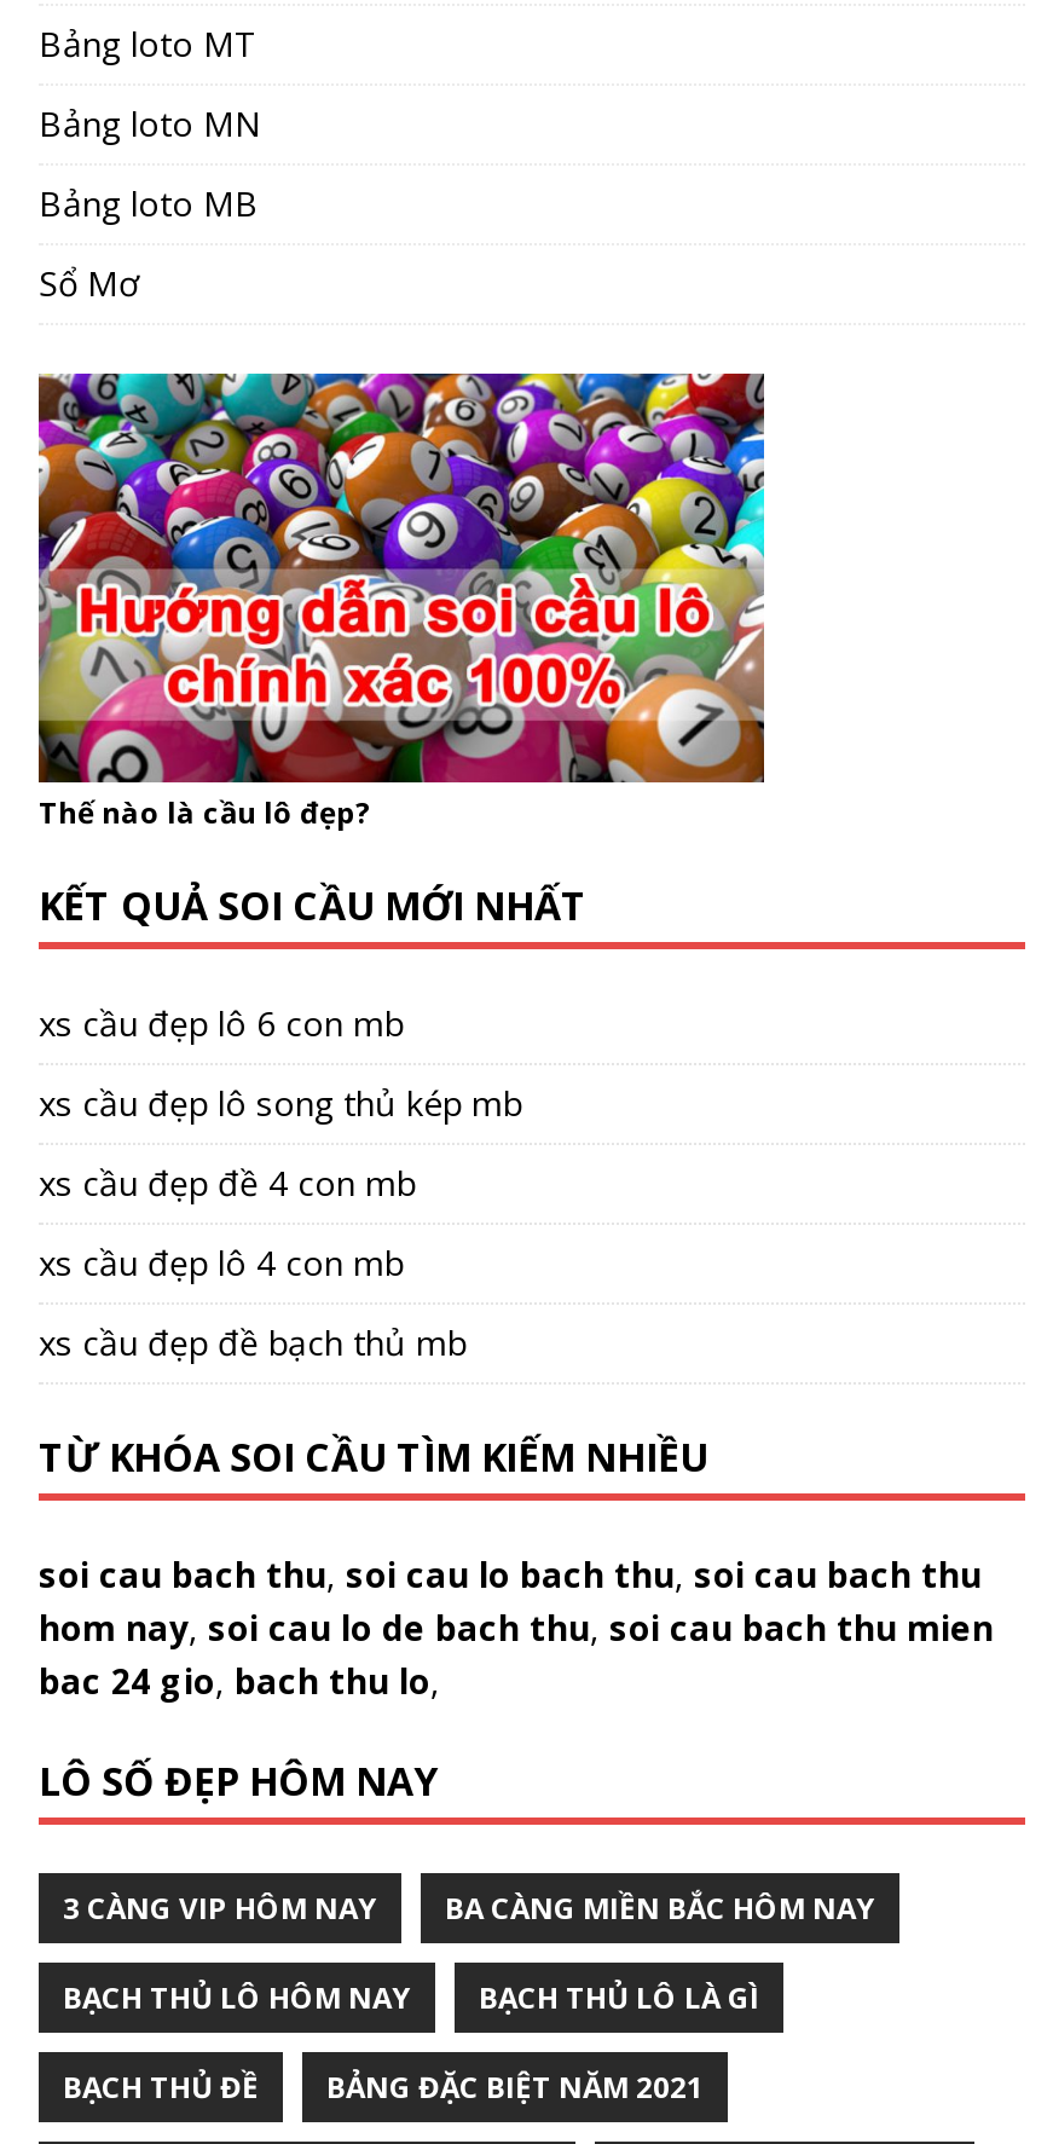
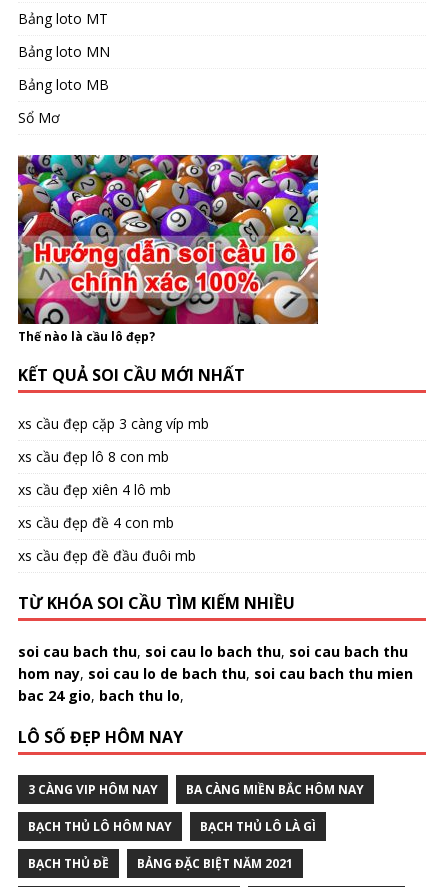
- xs cầu đẹp lô 6 con mb
- xs cầu đẹp lô song thủ kép mb
+ xs cầu đẹp cặp 3 càng víp mb
+ xs cầu đẹp lô 8 con mb
+ xs cầu đẹp xiên 4 lô mb

moved down: xs cầu đẹp đề 4 con mb

- xs cầu đẹp lô 4 con mb
- xs cầu đẹp đề bạch thủ mb
+ xs cầu đẹp đề đầu đuôi mb
